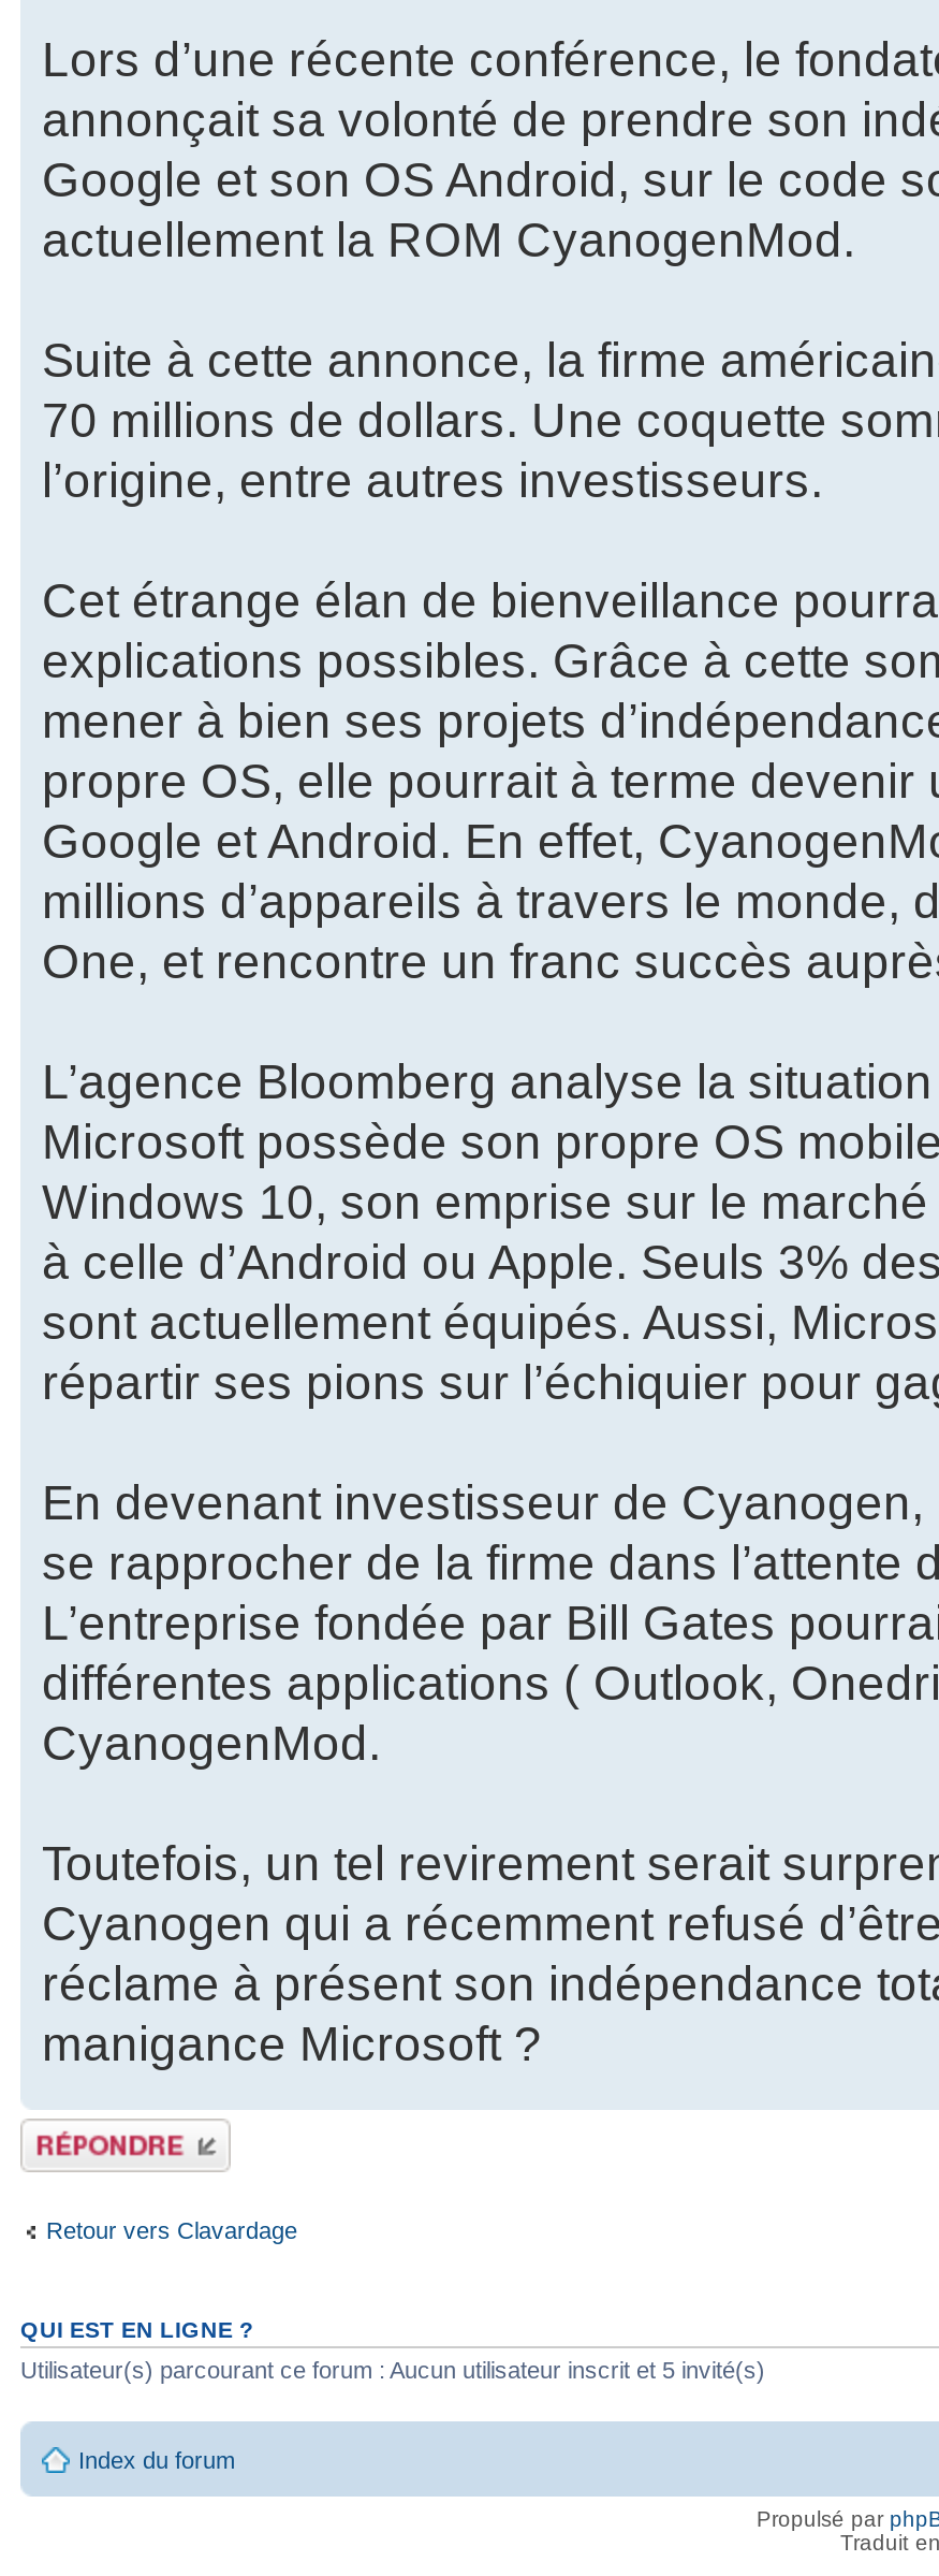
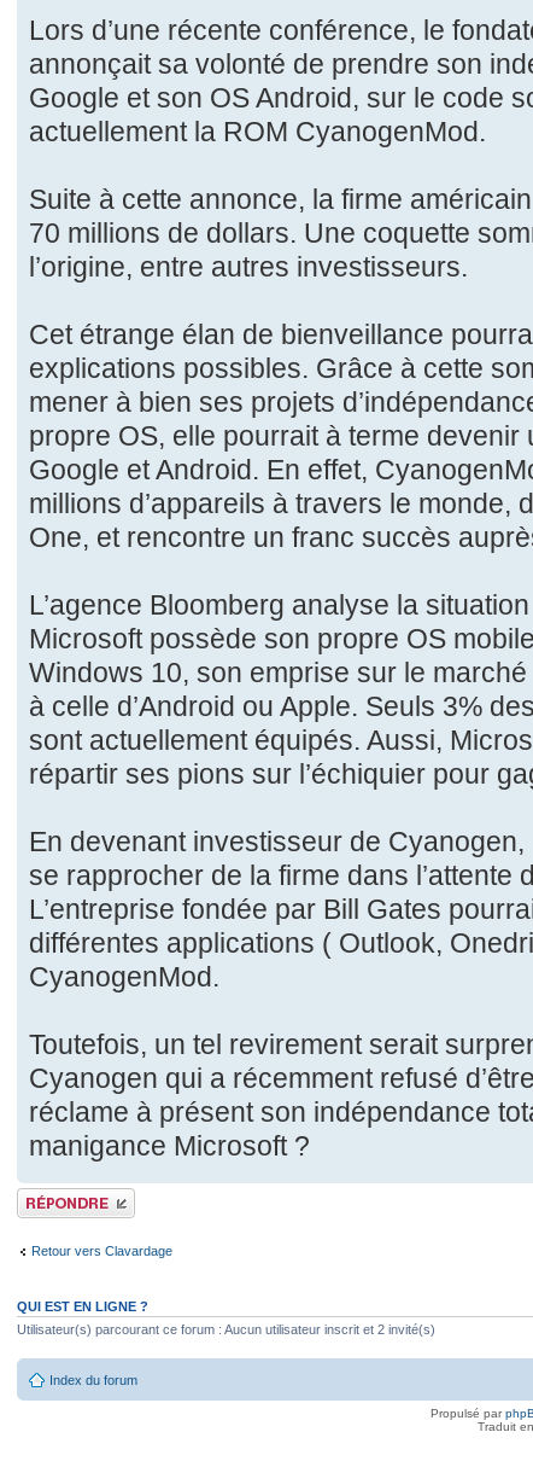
- Utilisateur(s) parcourant ce forum : Aucun utilisateur inscrit et 5 invité(s)
+ Utilisateur(s) parcourant ce forum : Aucun utilisateur inscrit et 2 invité(s)
